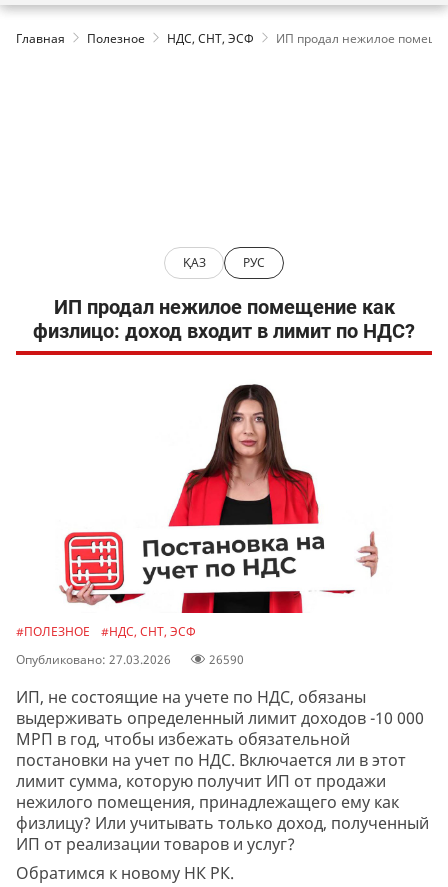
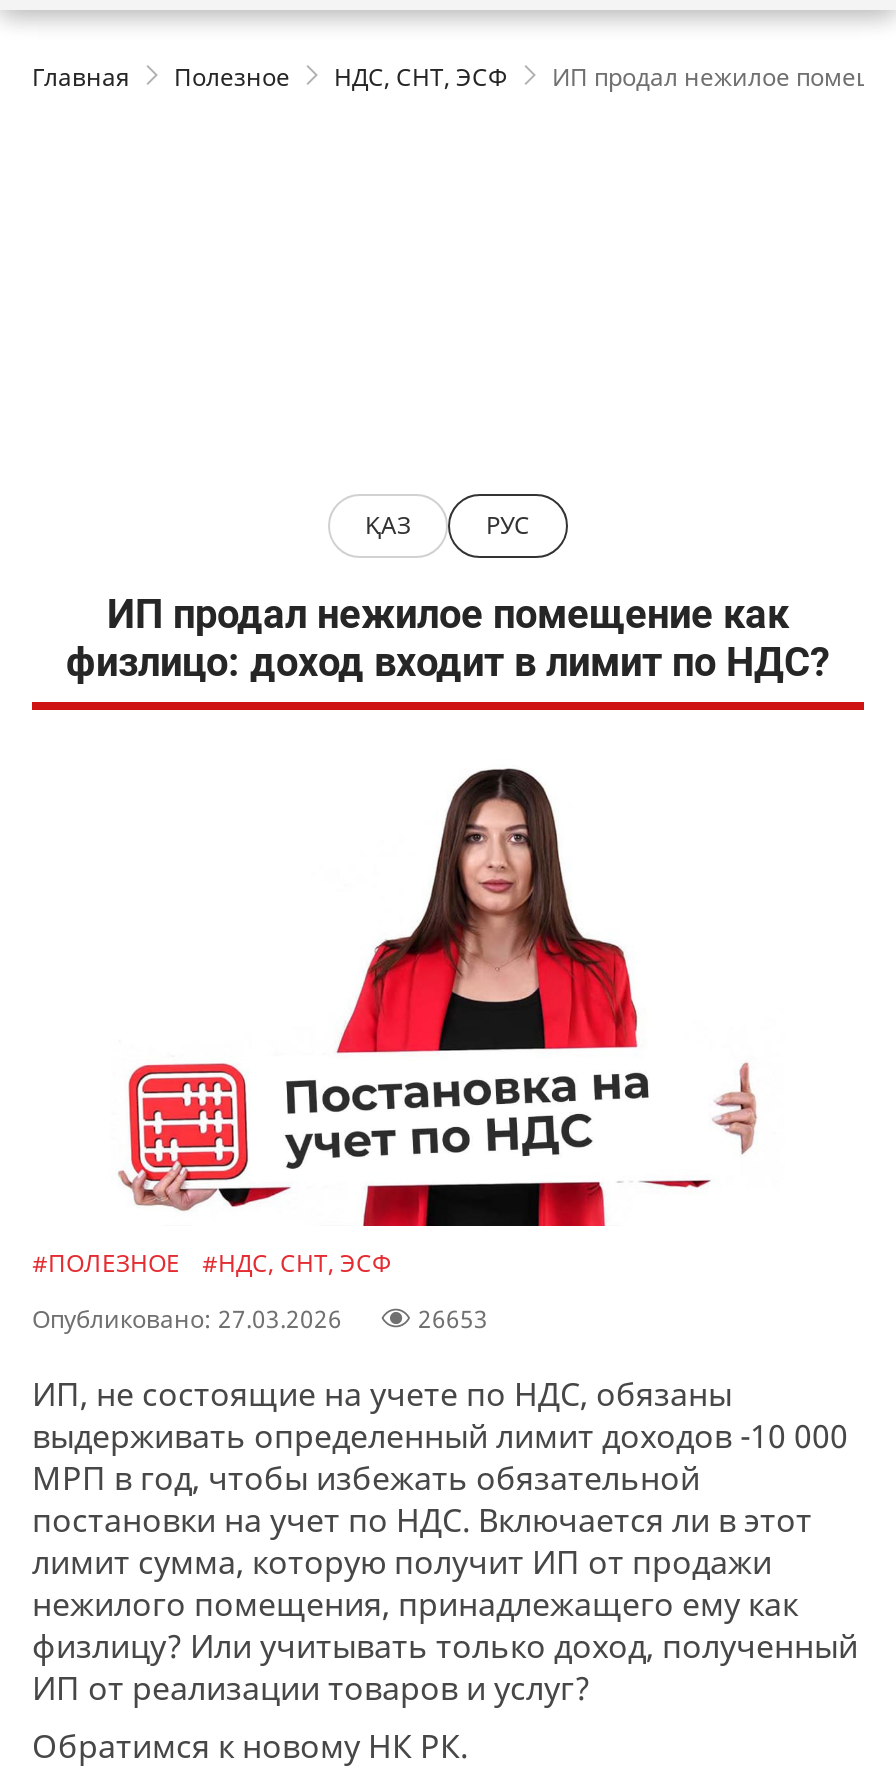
- Опубликовано: 27.03.2026 26590
+ Опубликовано: 27.03.2026 26653
